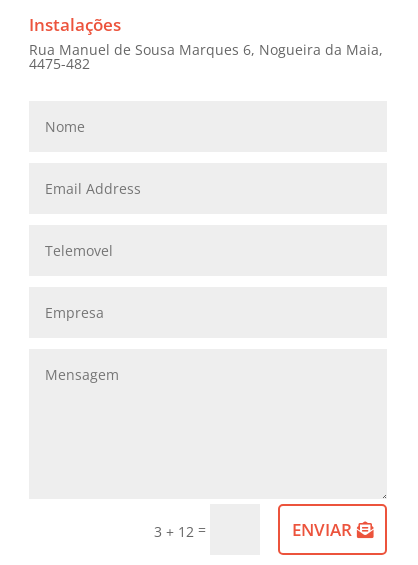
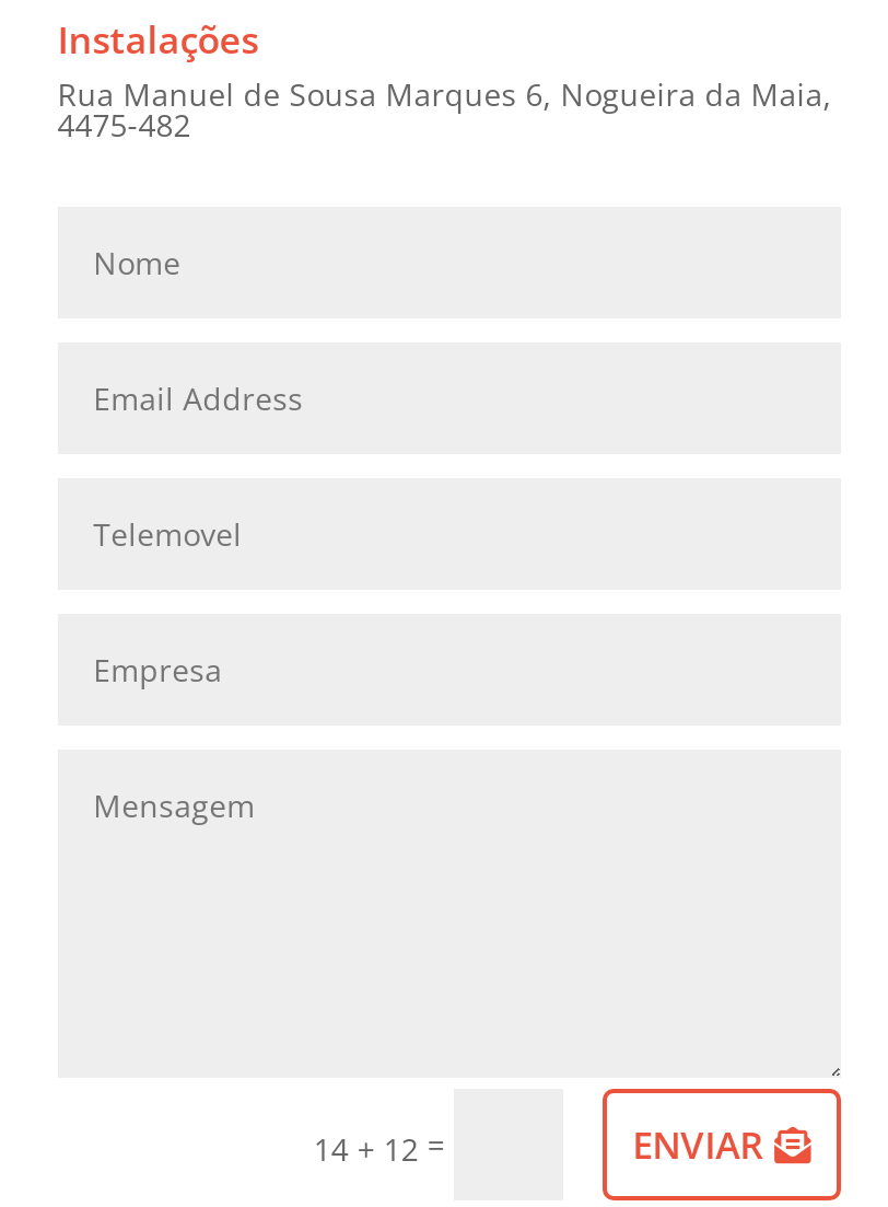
- 3 + 12 =
+ 14 + 12 =
